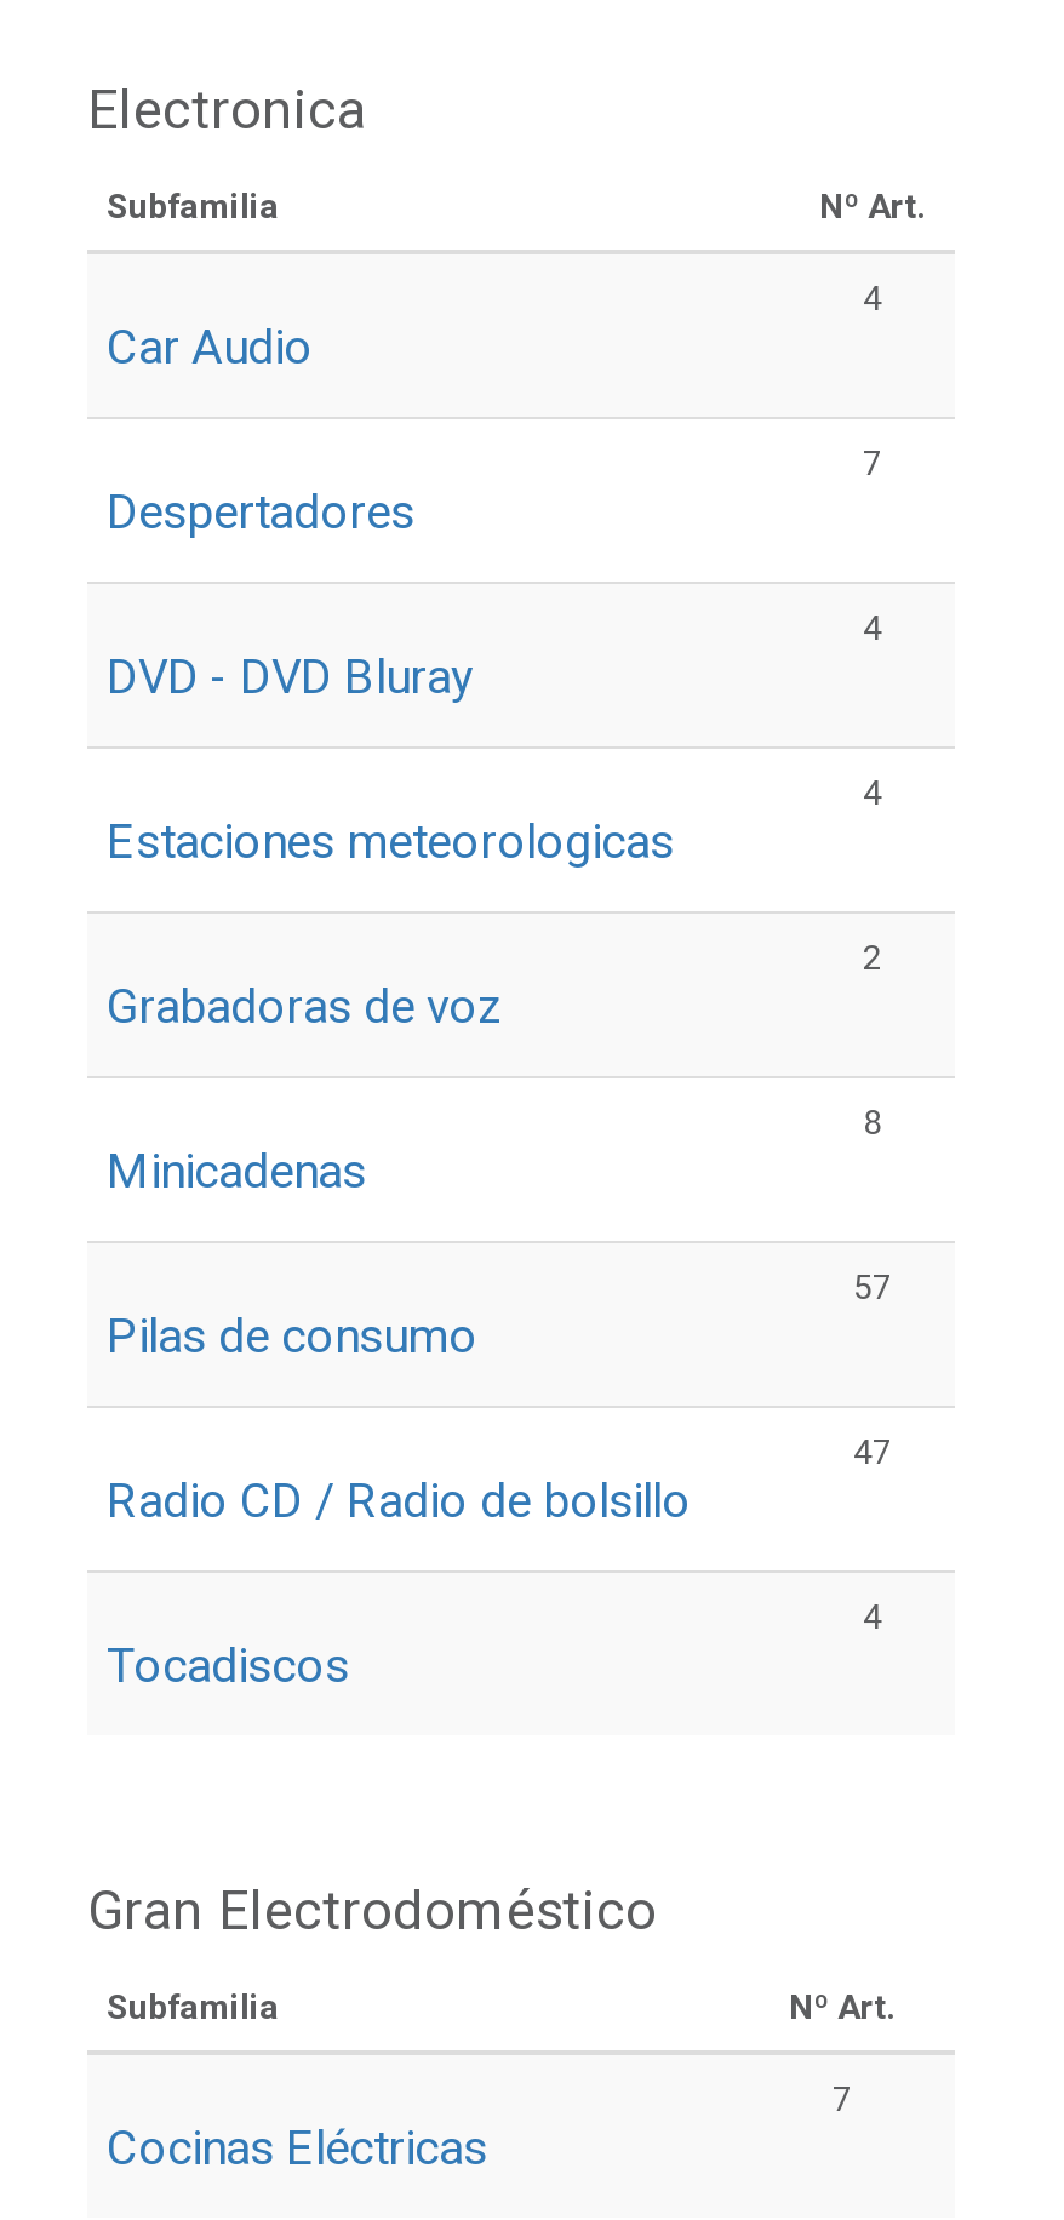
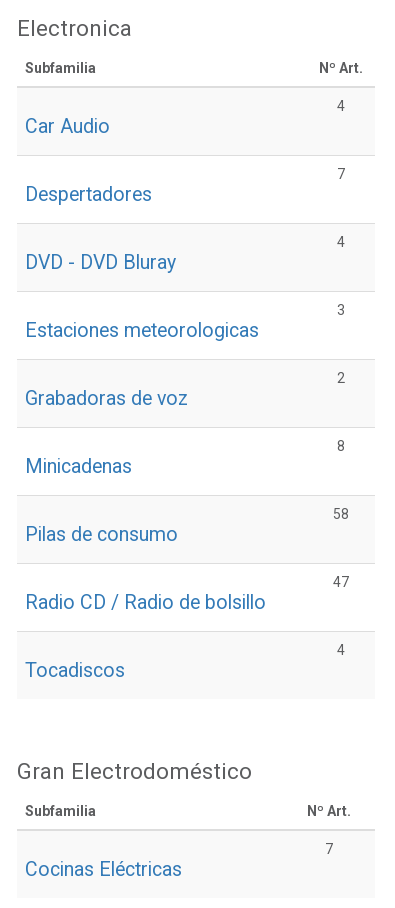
- 4
+ 3

- 57
+ 58
